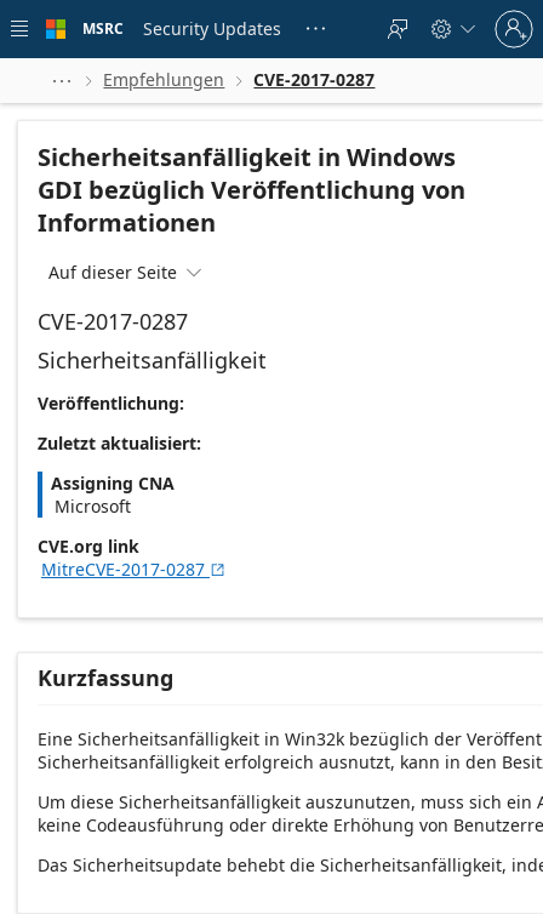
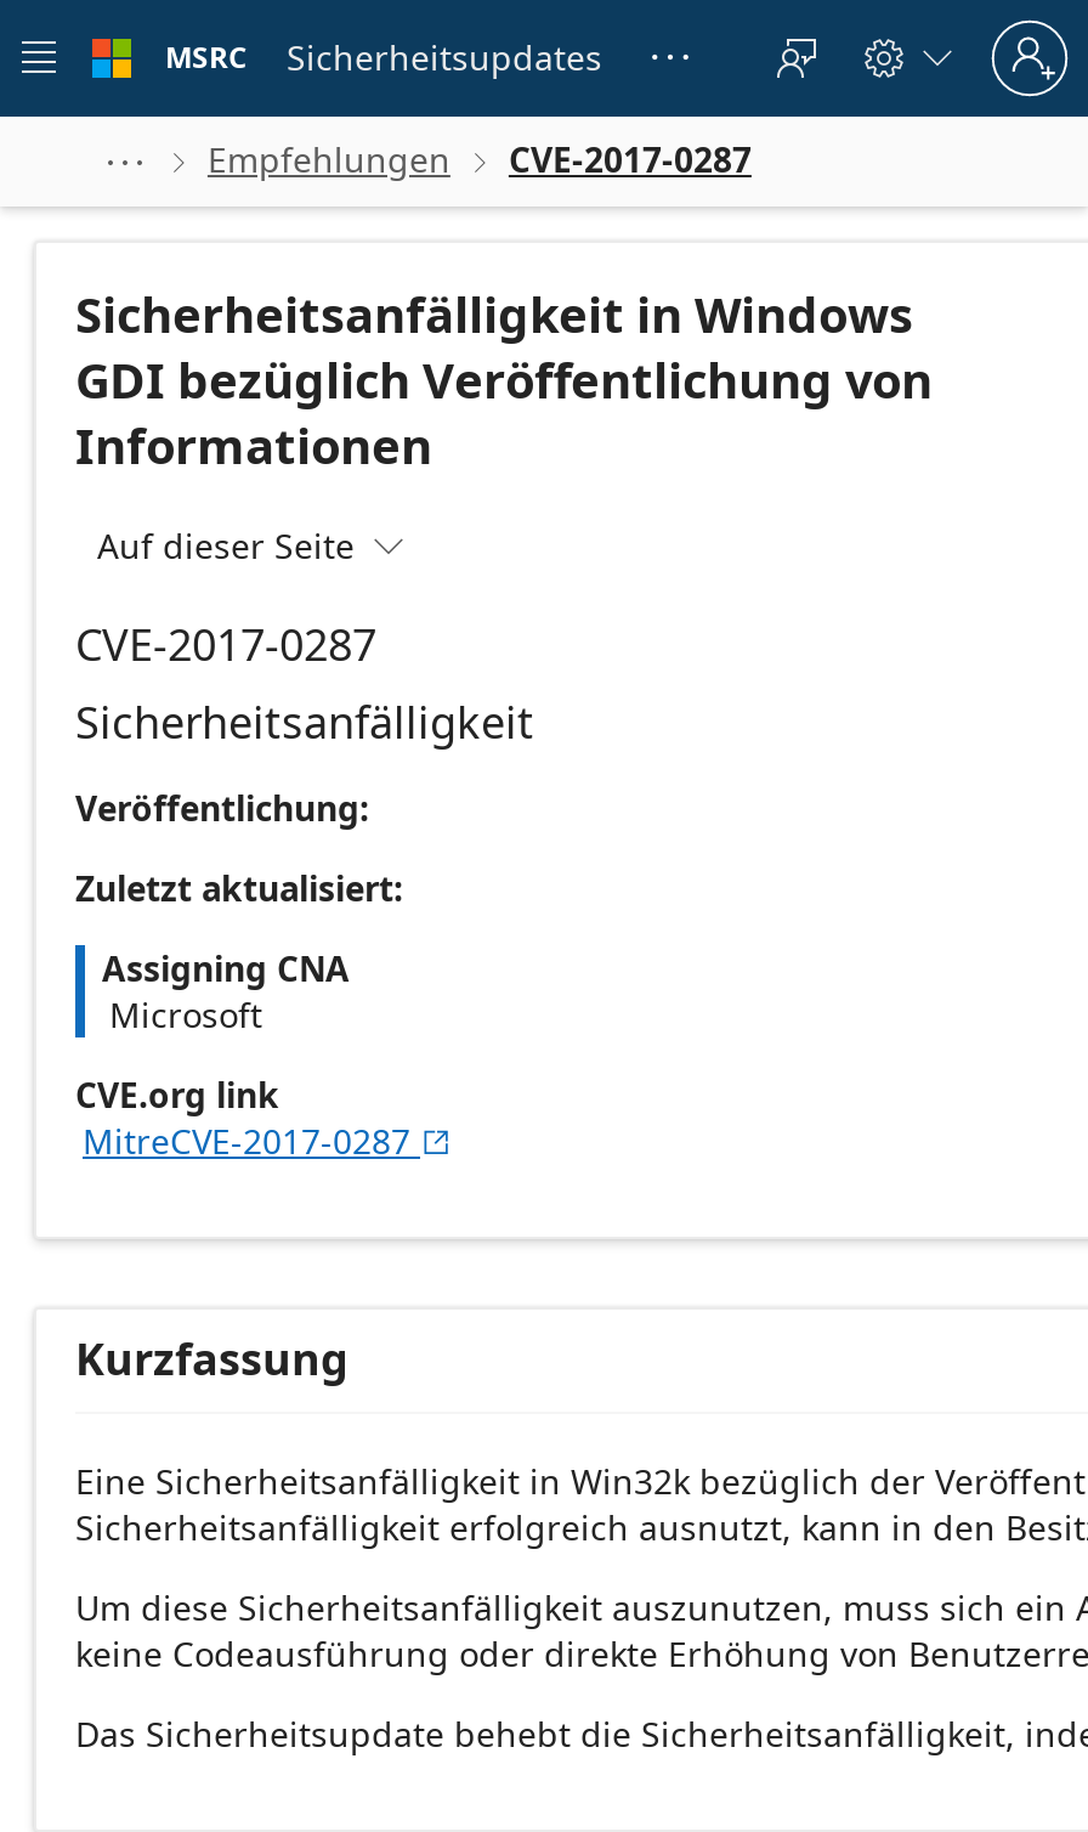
- Security Updates
+ Sicherheitsupdates
